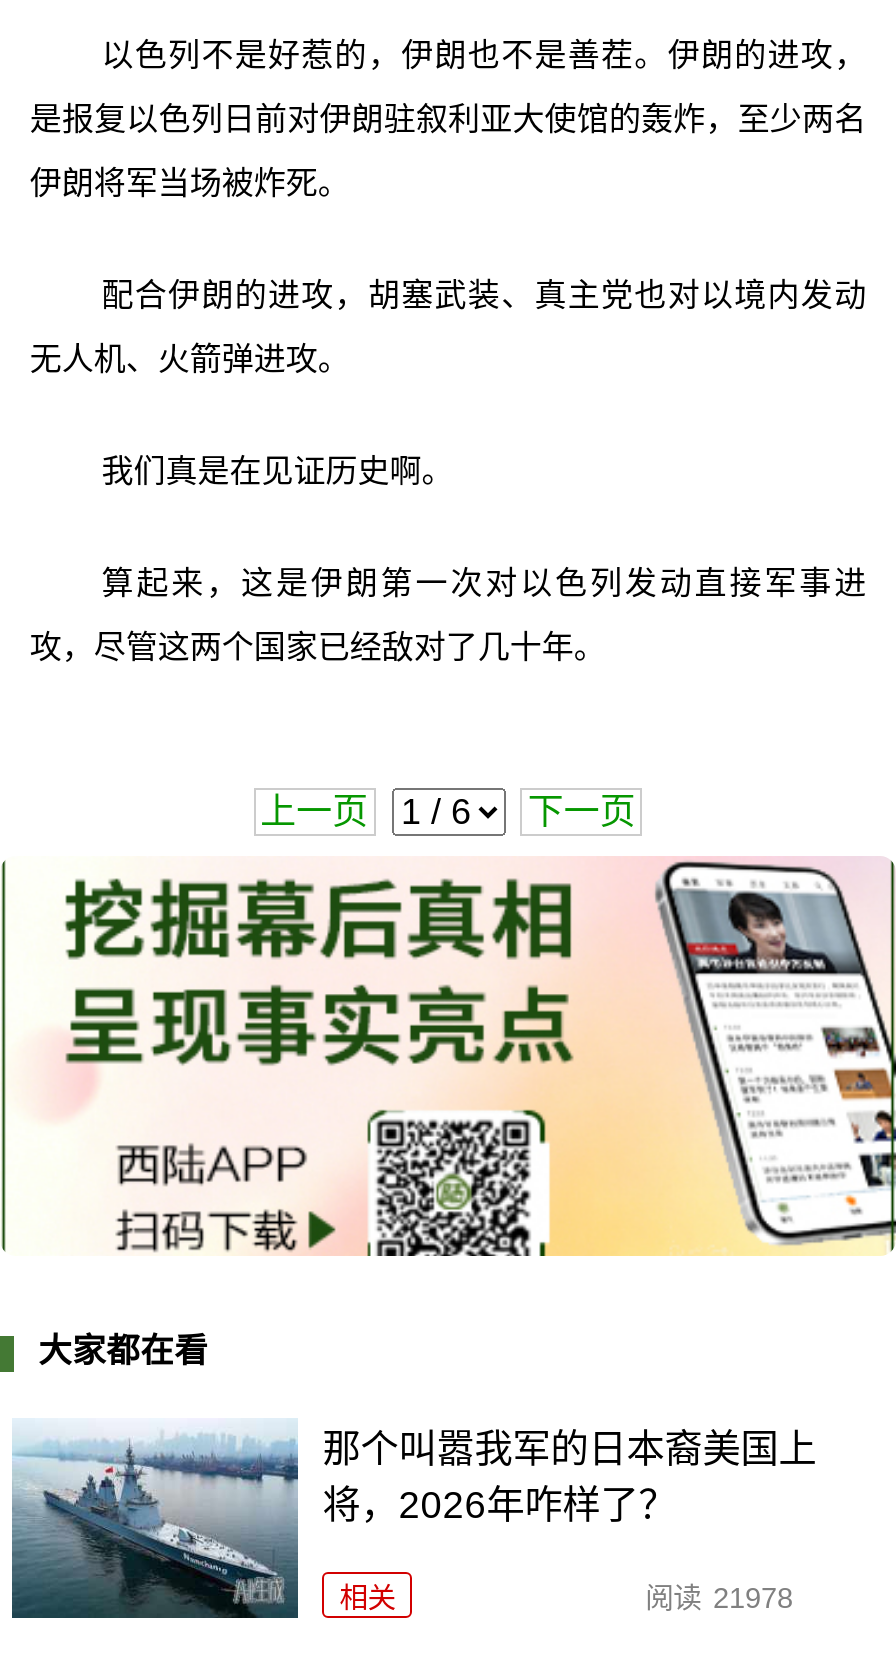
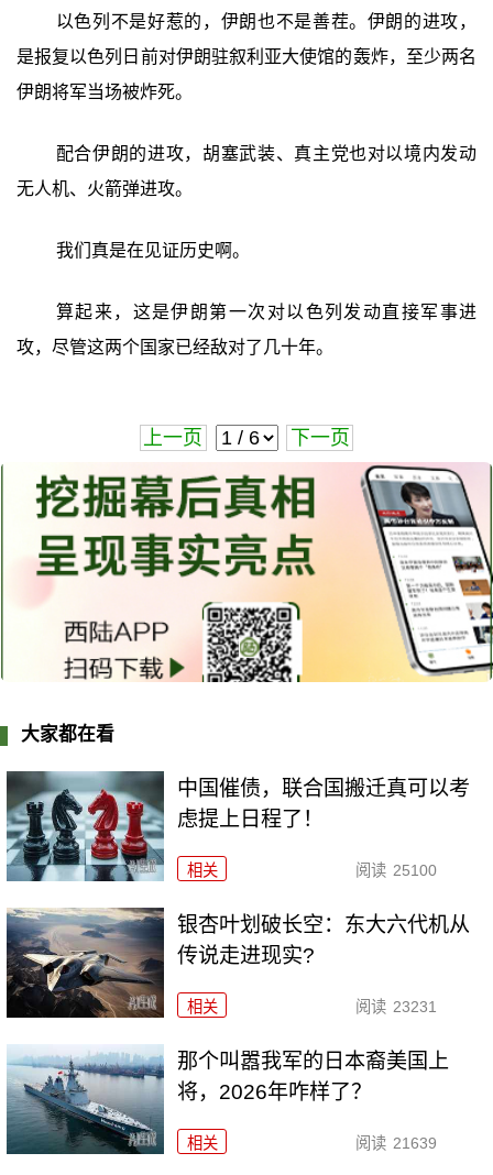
+ [image]
+ 中国催债，联合国搬迁真可以考
+ 虑提上日程了！
+ 相关
+ 阅读 25100
+ 银杏叶划破长空：东大六代机从
+ 传说走进现实?
+ 相关
+ 阅读 23231

+ [image]

- 阅读 21978
+ 阅读 21639
